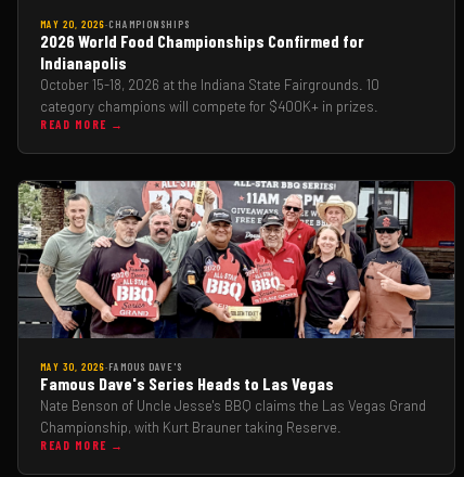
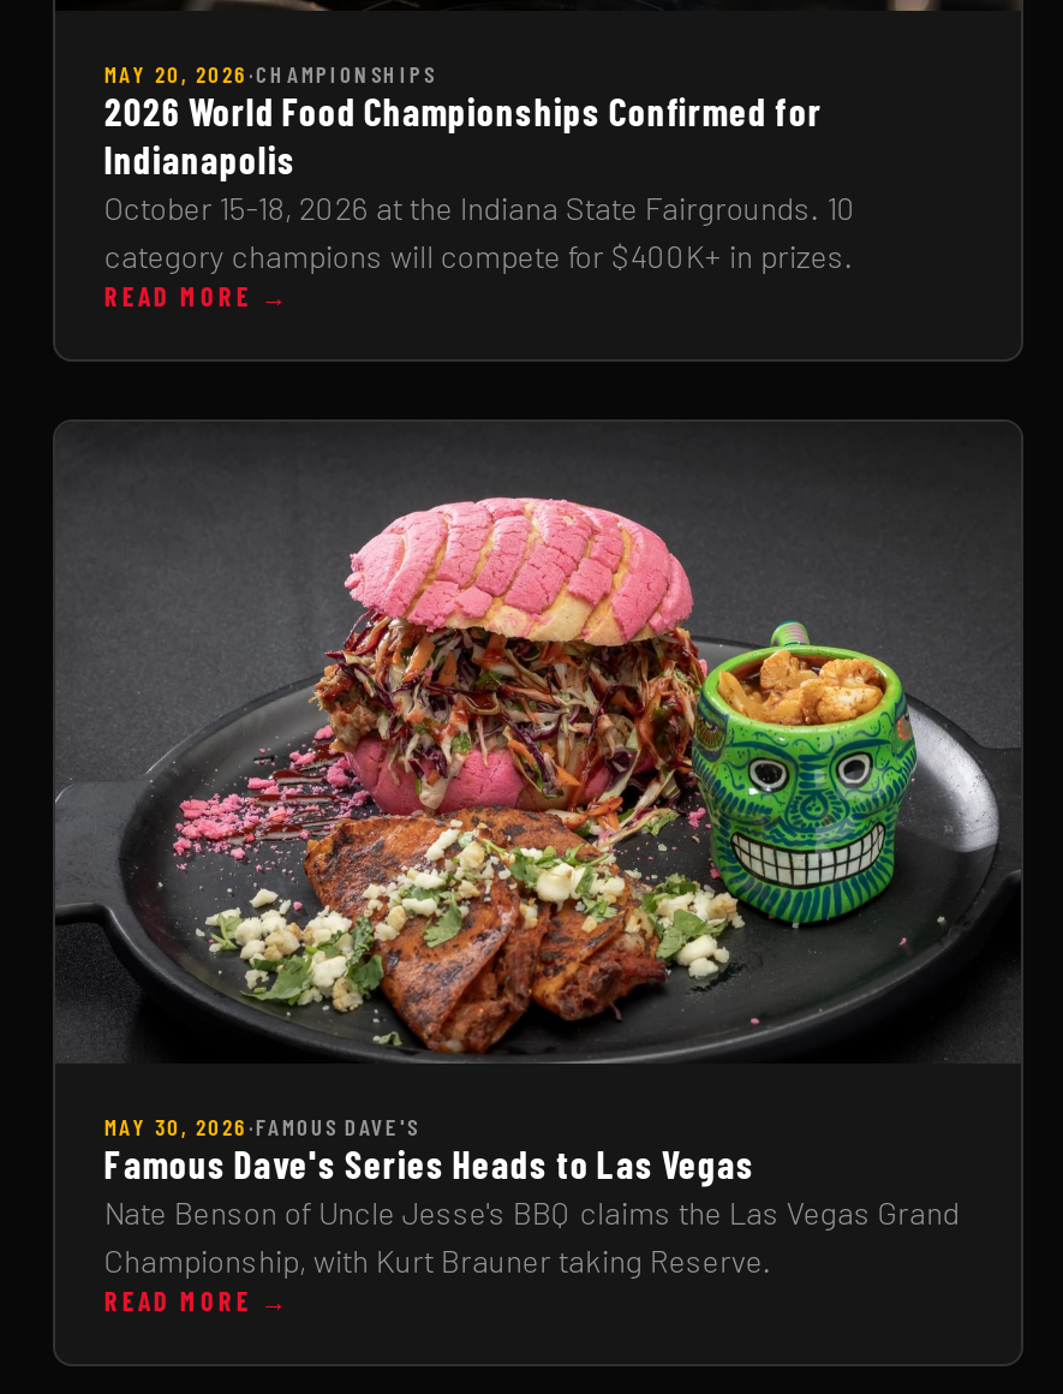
- [image]
+ [image]
